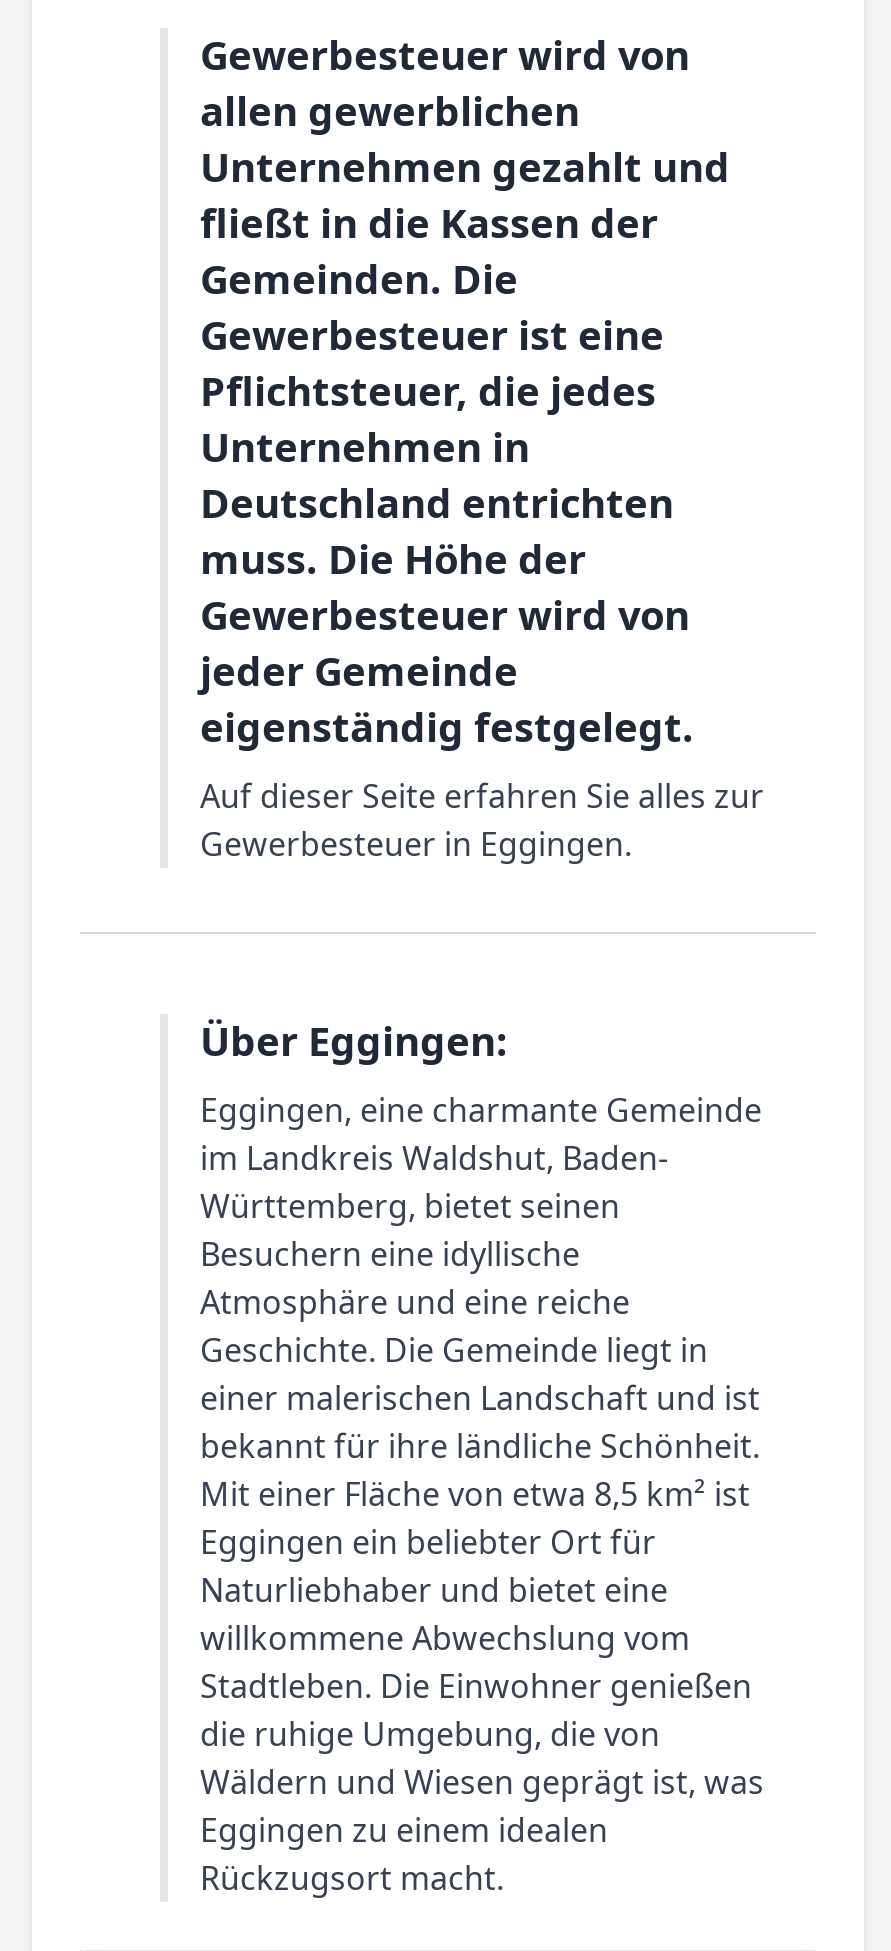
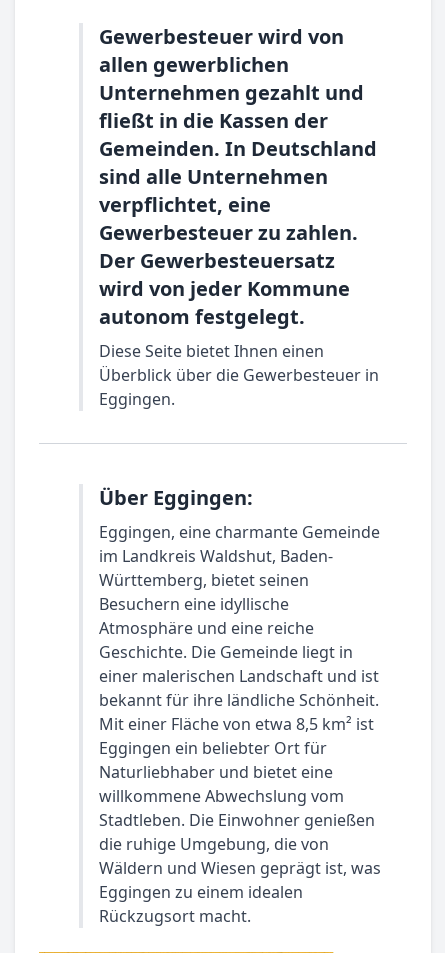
- Gemeinden. Die
- Gewerbesteuer ist eine
- Pflichtsteuer, die jedes
- Unternehmen in
- Deutschland entrichten
- muss. Die Höhe der
- Gewerbesteuer wird von
- jeder Gemeinde
- eigenständig festgelegt.
- Auf dieser Seite erfahren Sie alles zur
- Gewerbesteuer in Eggingen.
+ Gemeinden. In Deutschland
+ sind alle Unternehmen
+ verpflichtet, eine
+ Gewerbesteuer zu zahlen.
+ Der Gewerbesteuersatz
+ wird von jeder Kommune
+ autonom festgelegt.
+ Diese Seite bietet Ihnen einen
+ Überblick über die Gewerbesteuer in
+ Eggingen.
